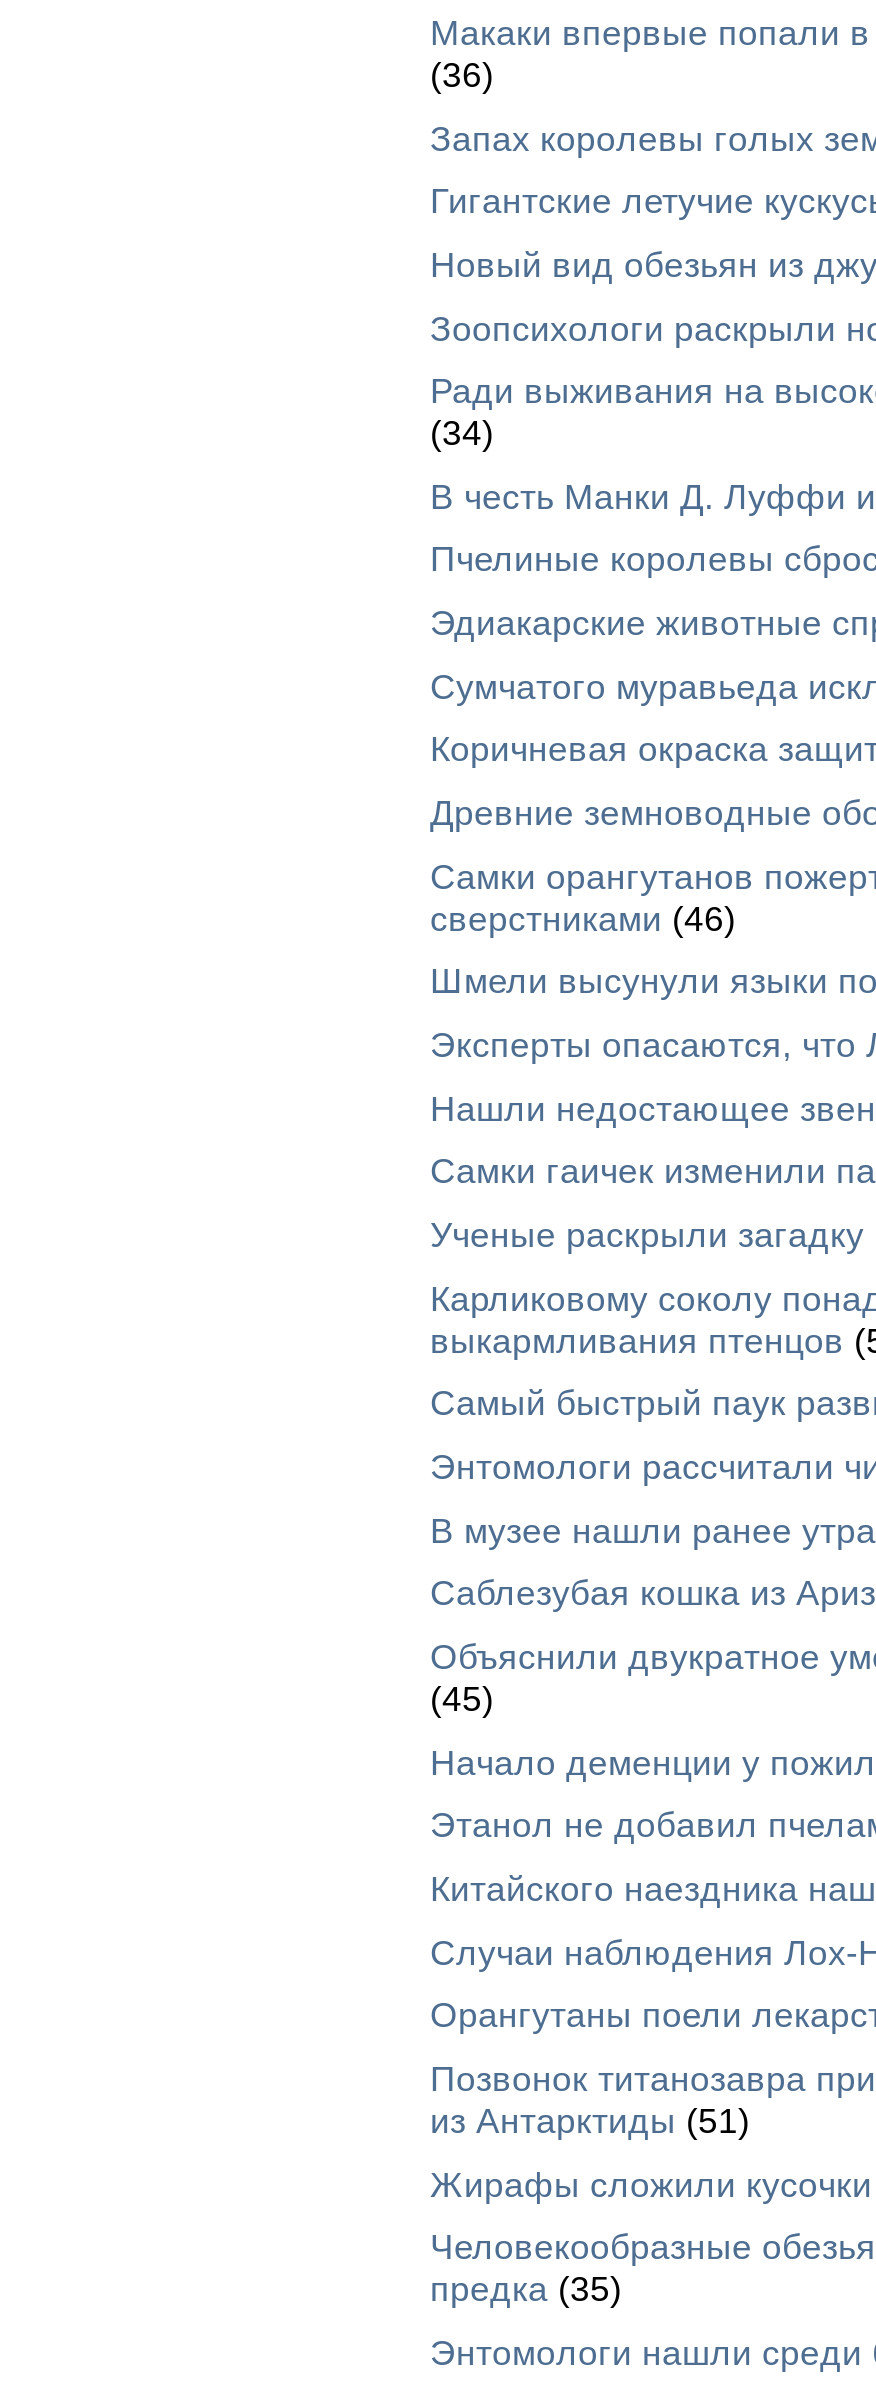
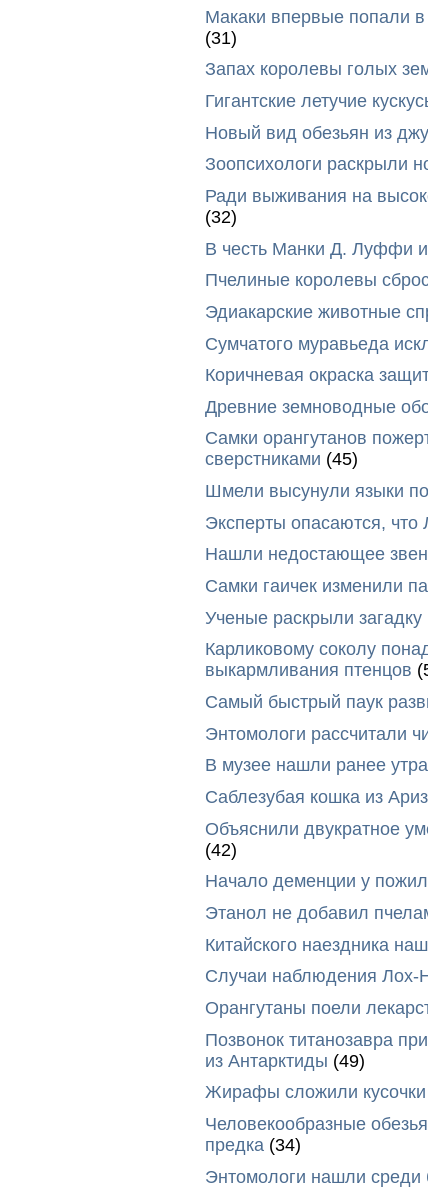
- (36)
+ (31)

- (34)
+ (32)

- сверстниками (46)
+ сверстниками (45)

- (45)
+ (42)

- из Антарктиды (51)
+ из Антарктиды (49)

- предка (35)
+ предка (34)
